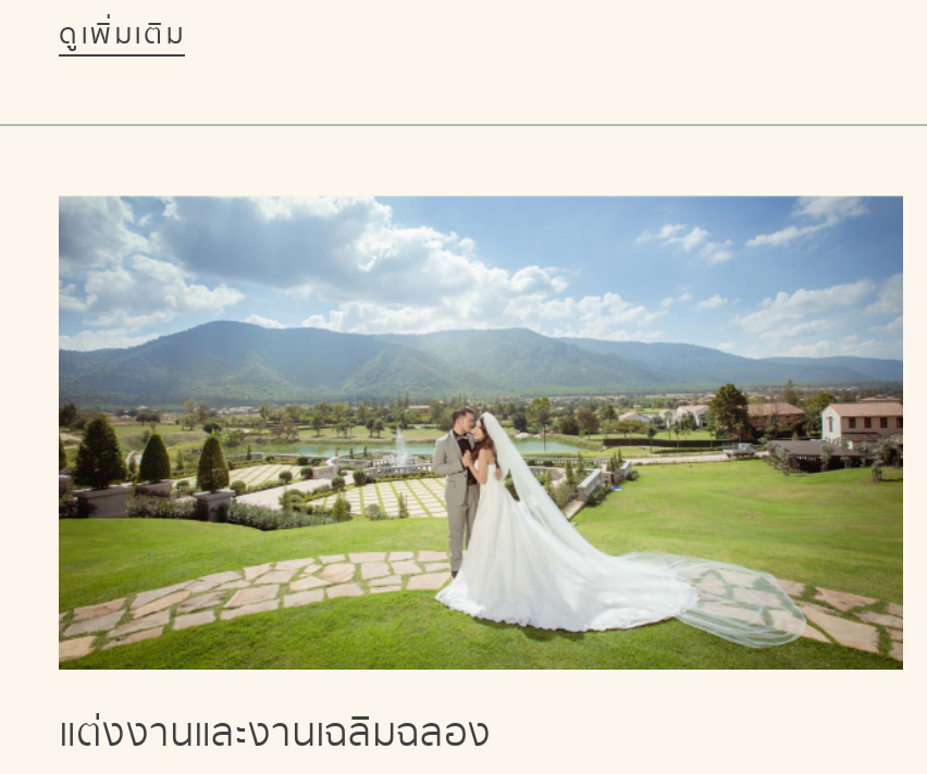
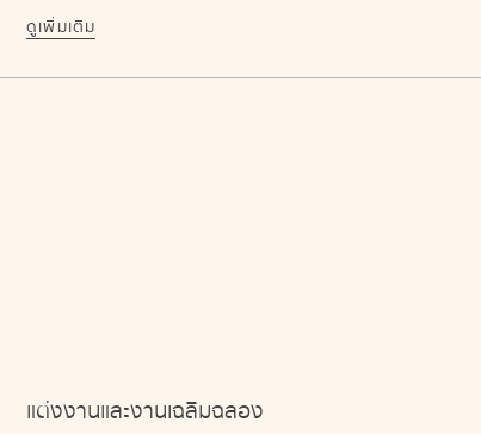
- [image]
